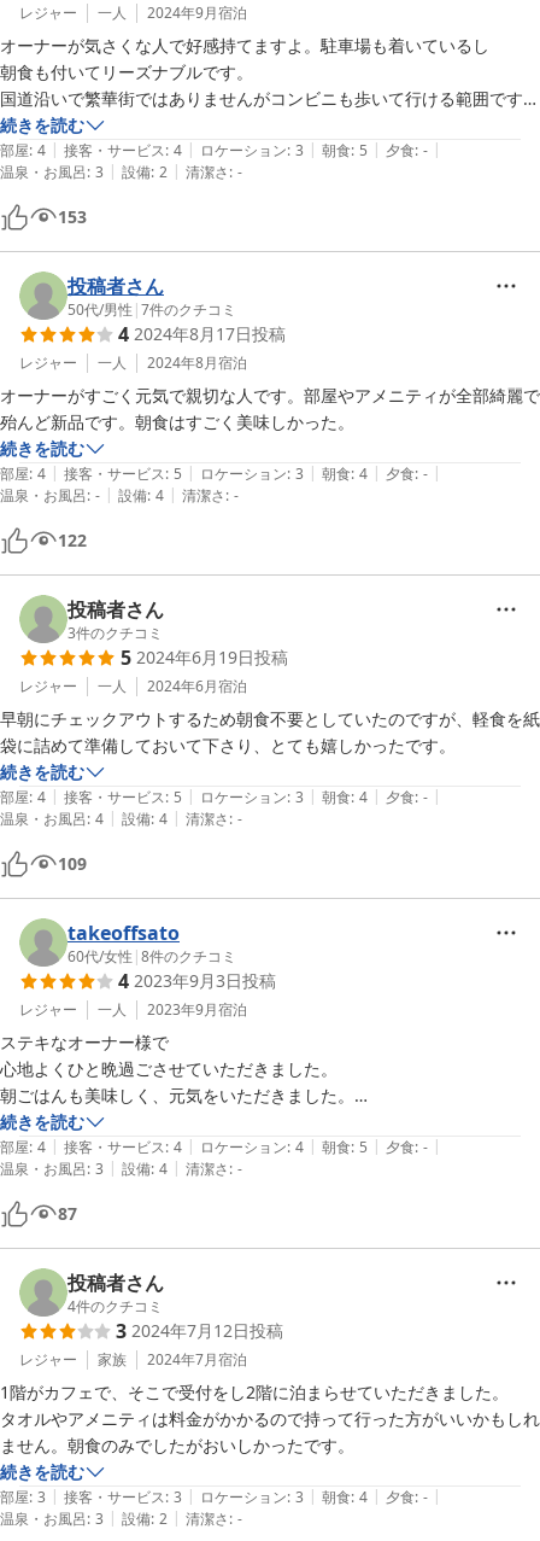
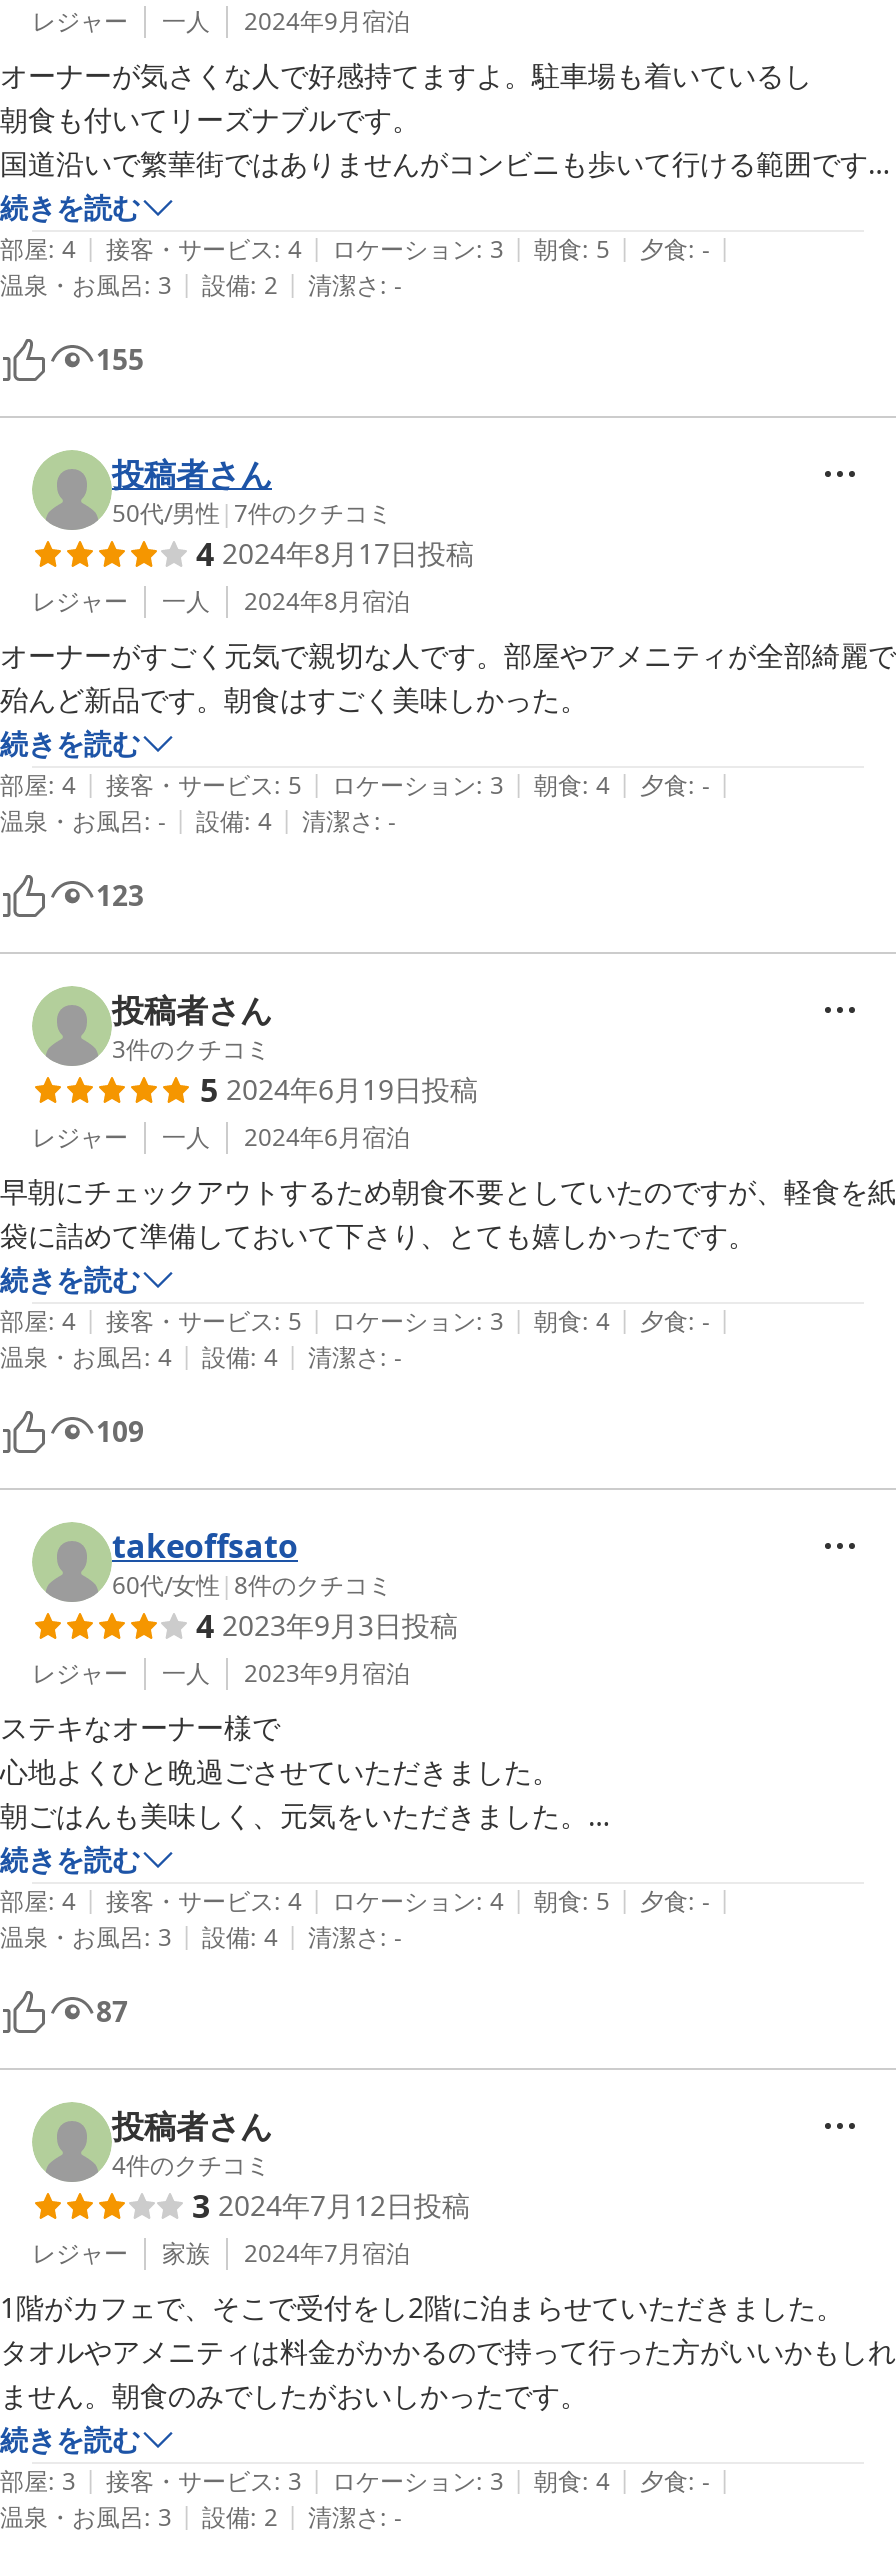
- 153
+ 155

- 122
+ 123
